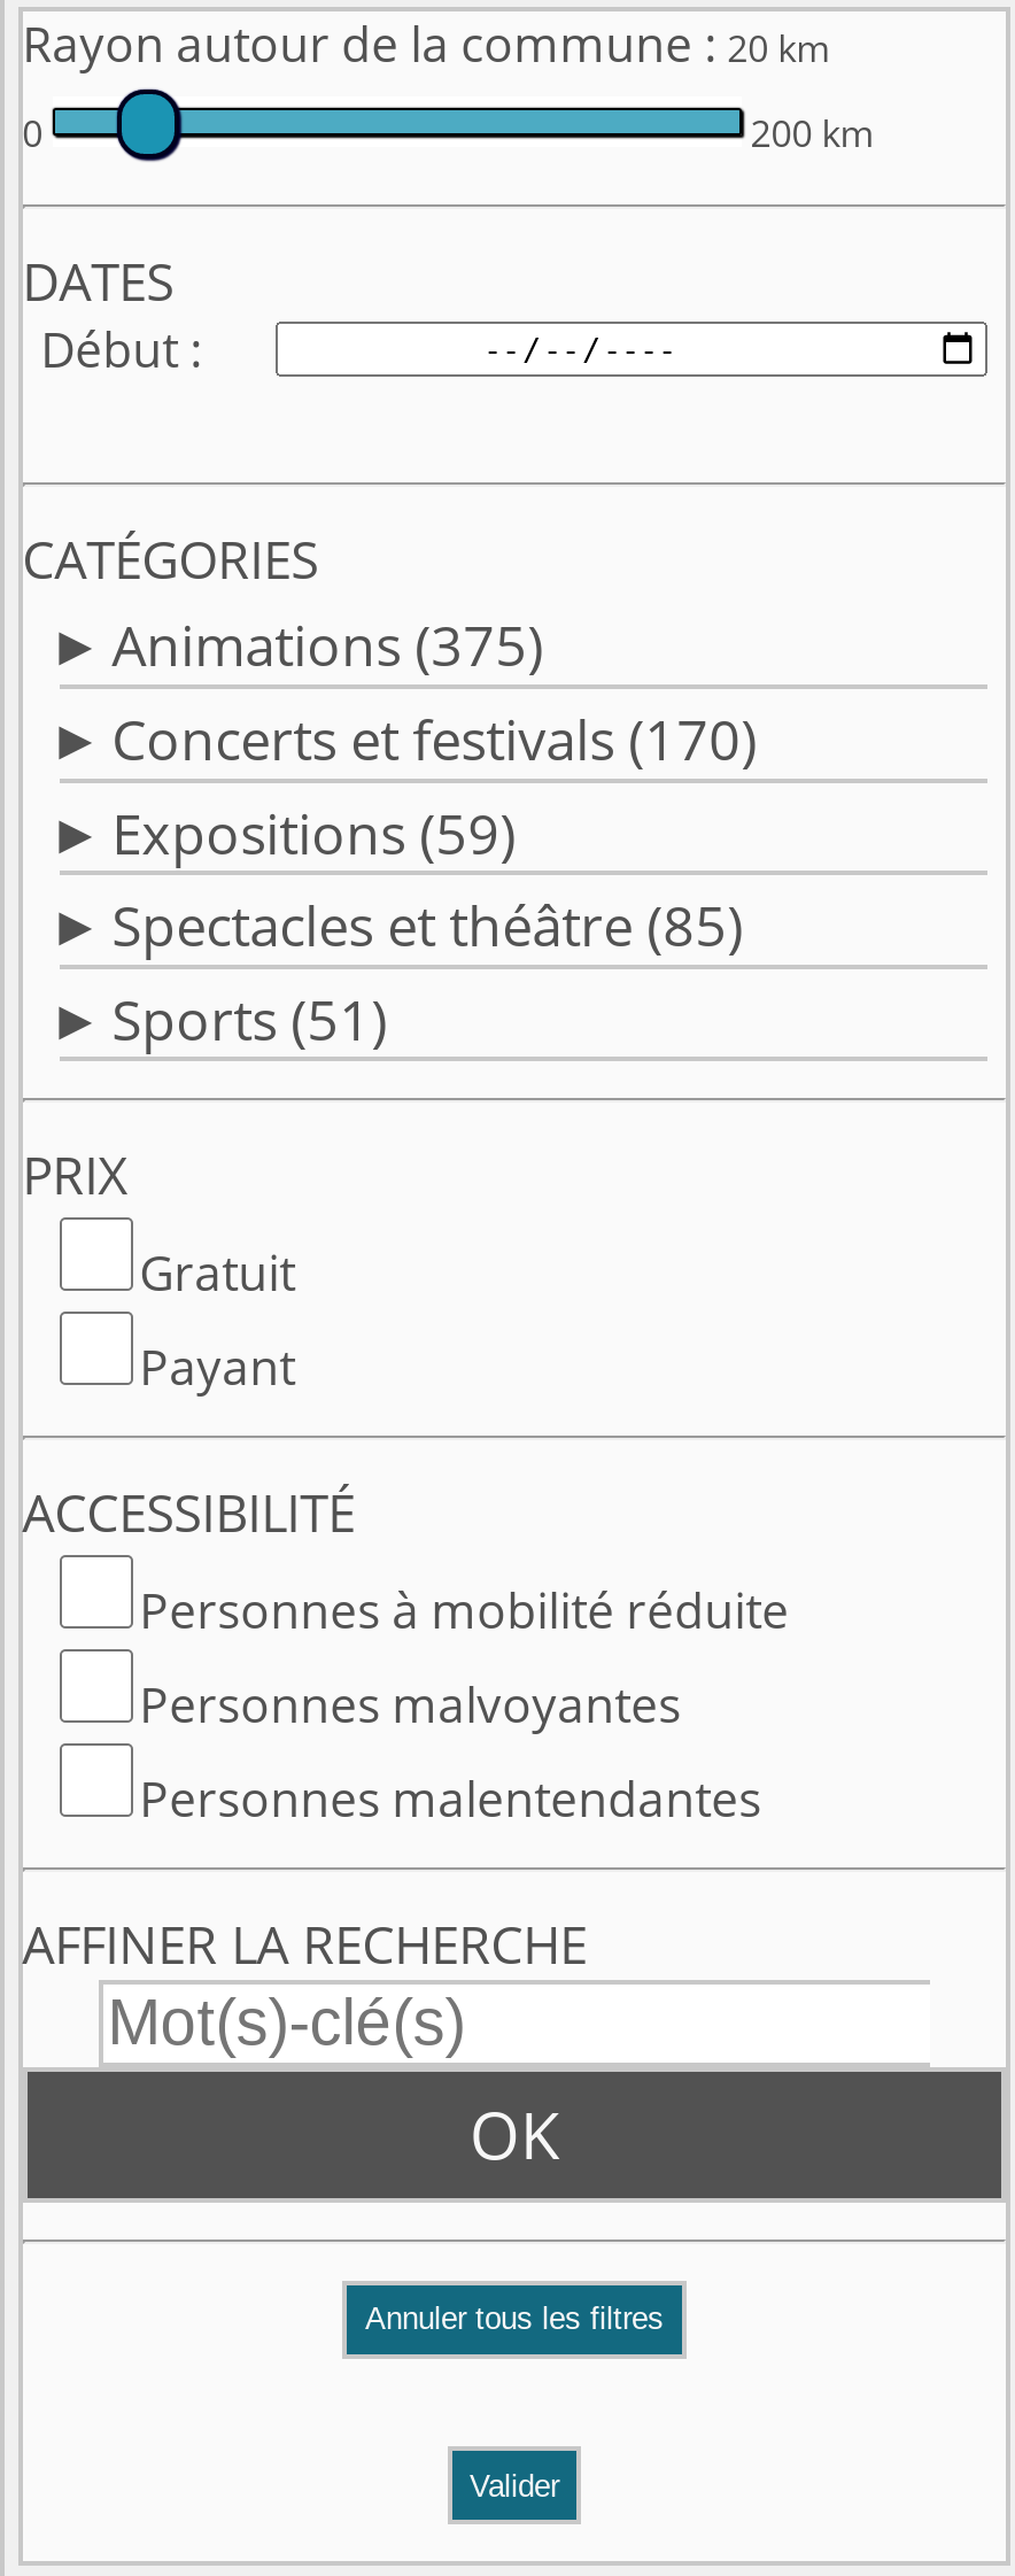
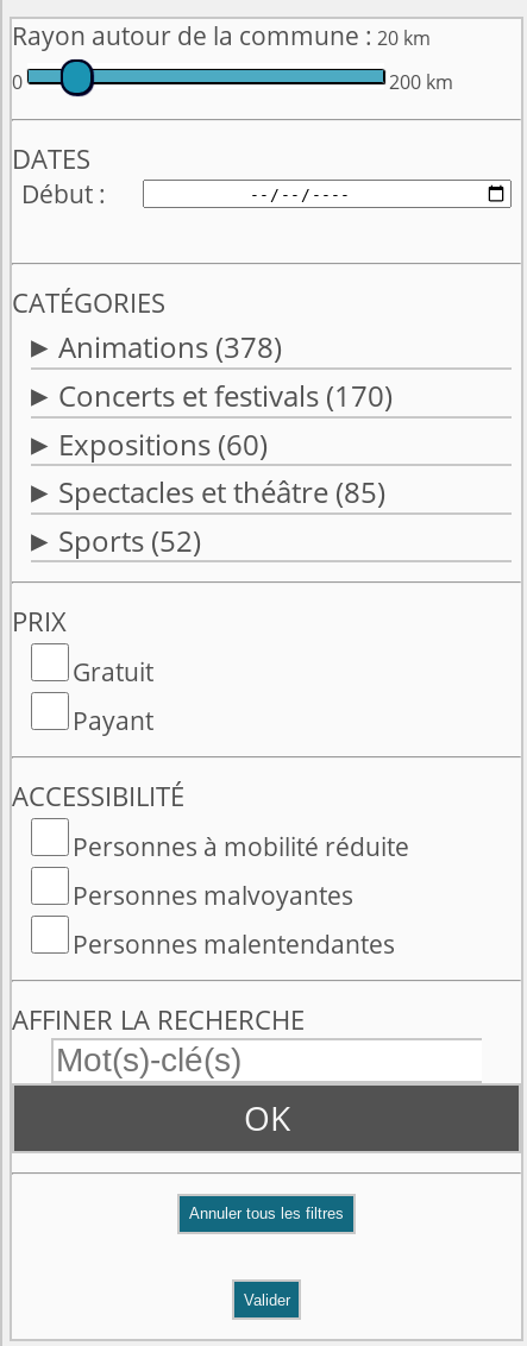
- Animations (375)
+ Animations (378)

- Expositions (59)
+ Expositions (60)

- Sports (51)
+ Sports (52)
